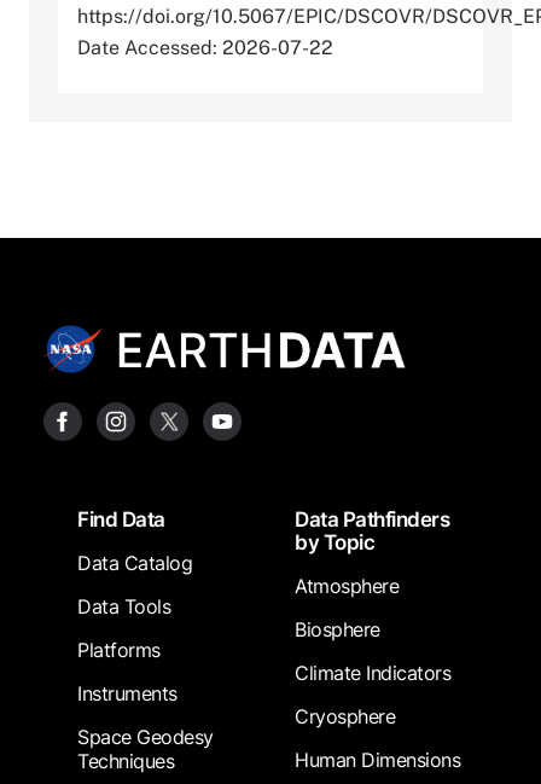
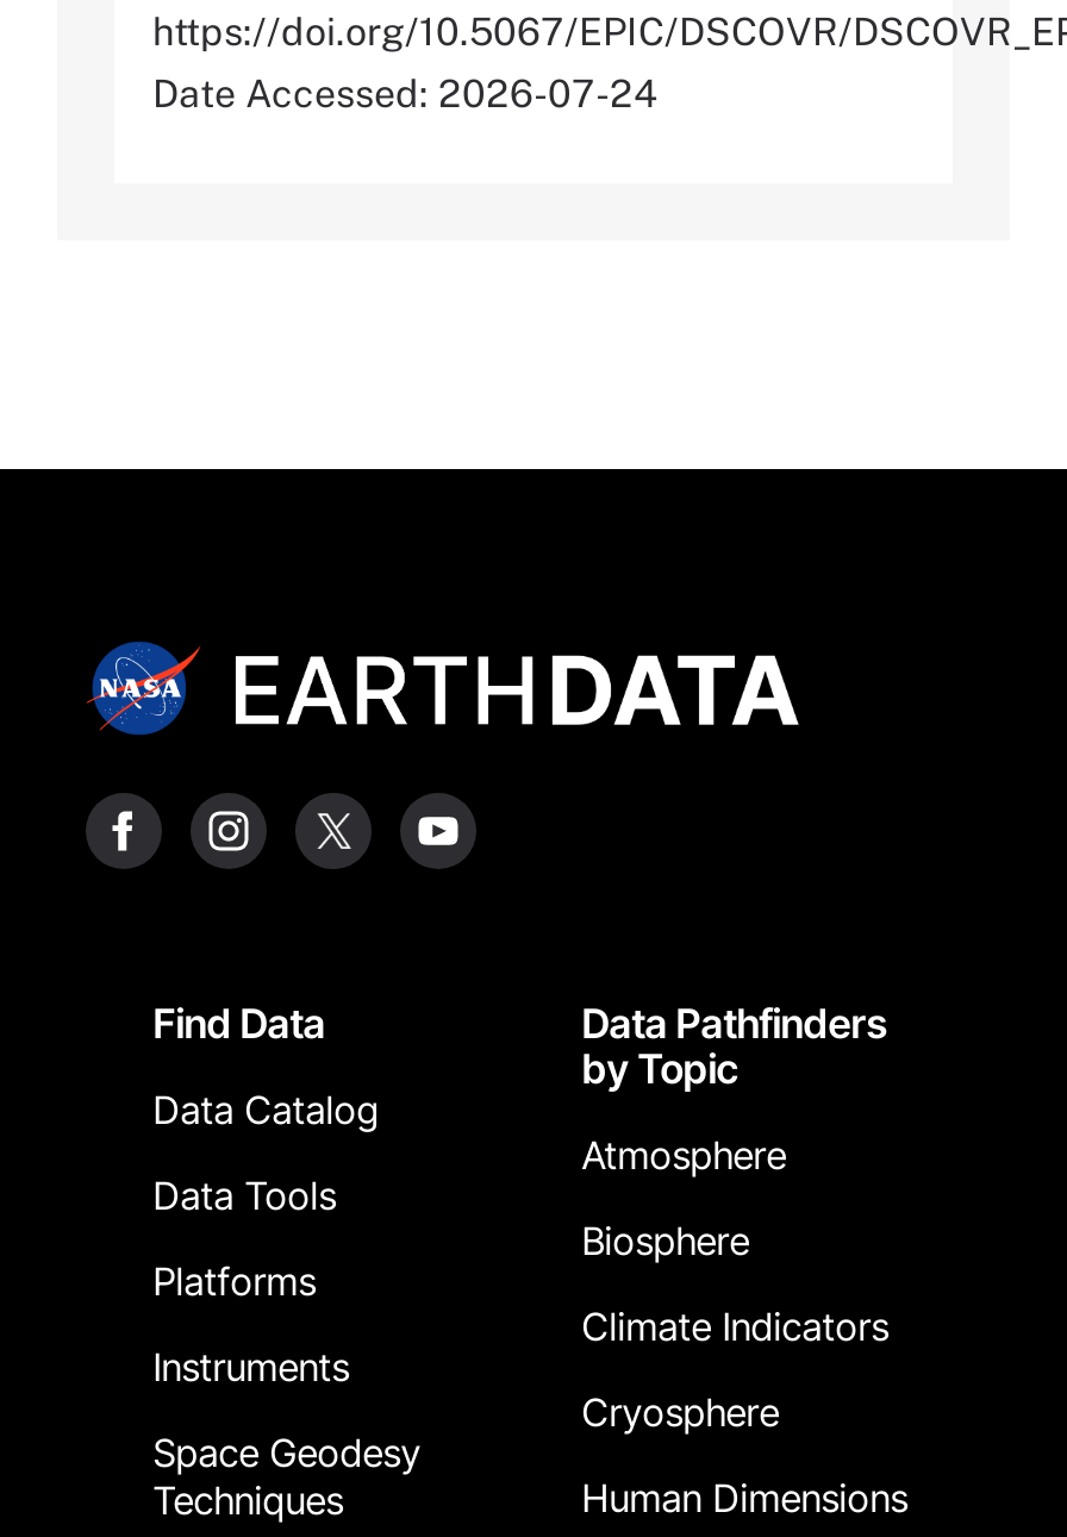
- Date Accessed: 2026-07-22
+ Date Accessed: 2026-07-24
